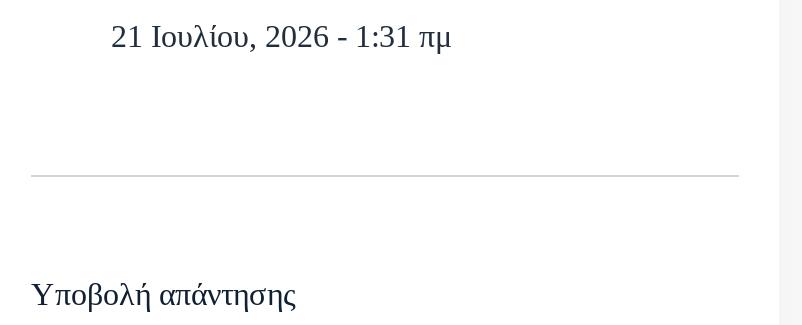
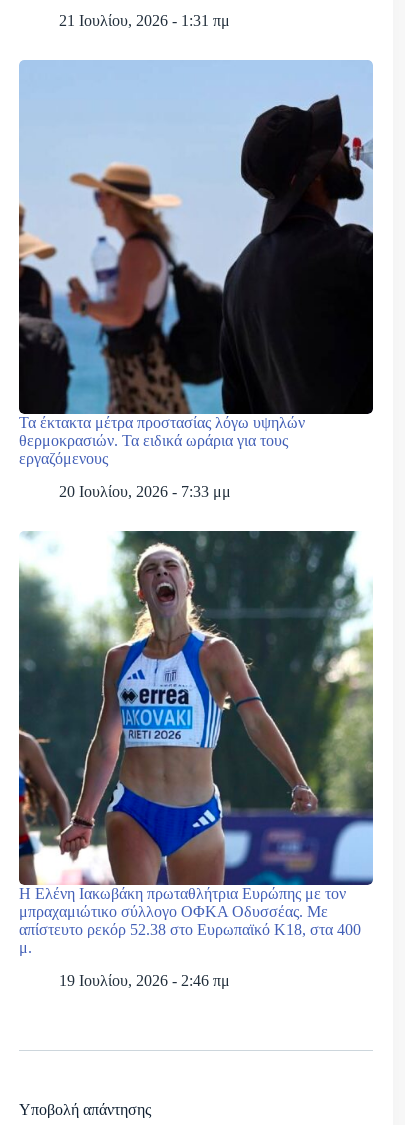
+ [image]
+ Τα έκτακτα μέτρα προστασίας λόγω υψηλών
+ θερμοκρασιών. Τα ειδικά ωράρια για τους
+ εργαζόμενους
+ 20 Ιουλίου, 2026 - 7:33 μμ

+ [image]
+ Η Ελένη Ιακωβάκη πρωταθλήτρια Ευρώπης με τον
+ μπραχαμιώτικο σύλλογο ΟΦΚΑ Οδυσσέας. Με
+ απίστευτο ρεκόρ 52.38 στο Ευρωπαϊκό Κ18, στα 400
+ μ.
+ 19 Ιουλίου, 2026 - 2:46 πμ
